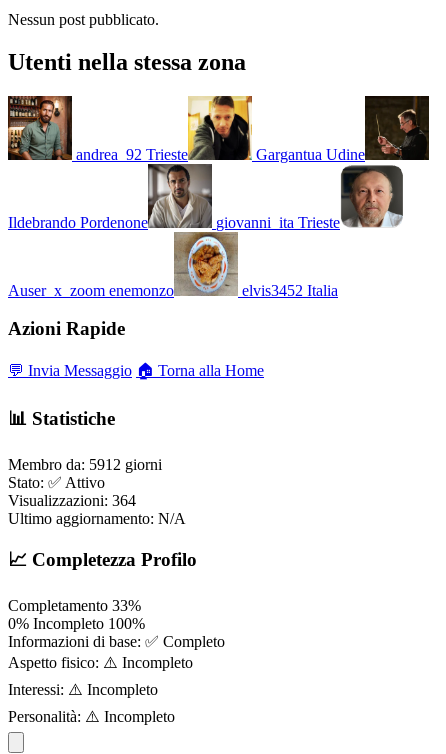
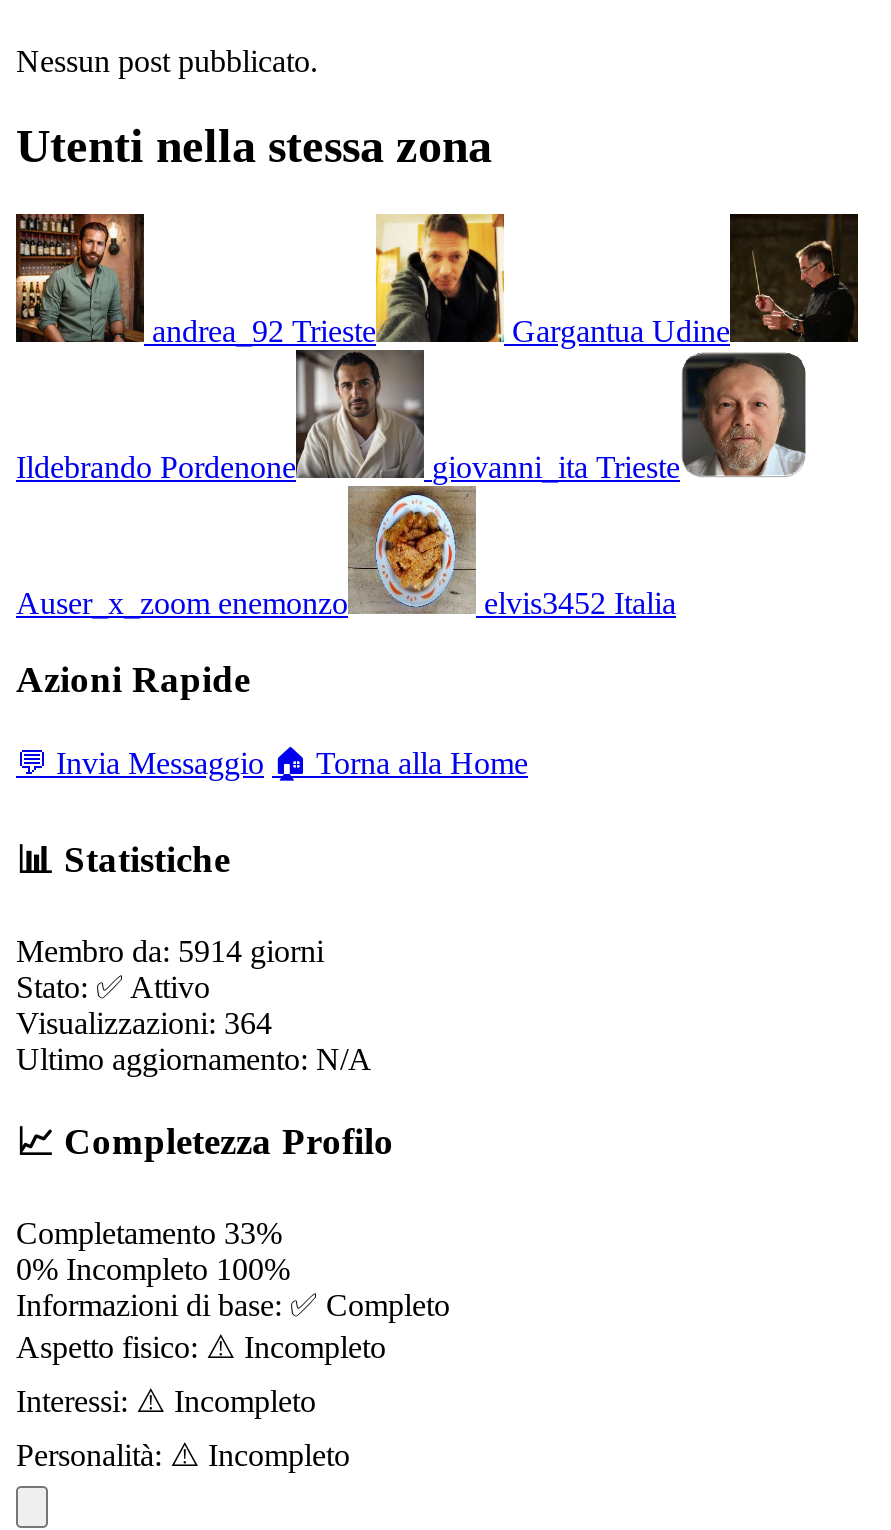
- Membro da: 5912 giorni
+ Membro da: 5914 giorni
